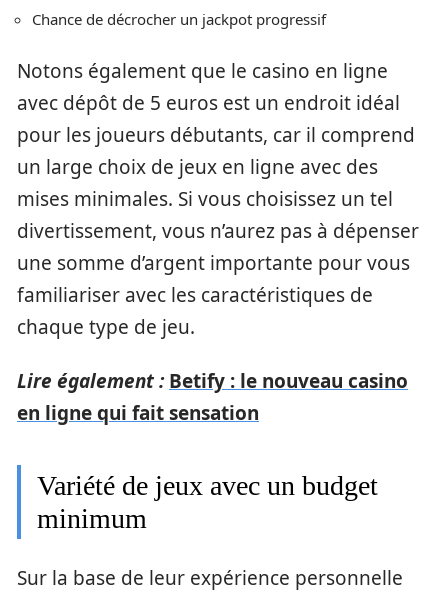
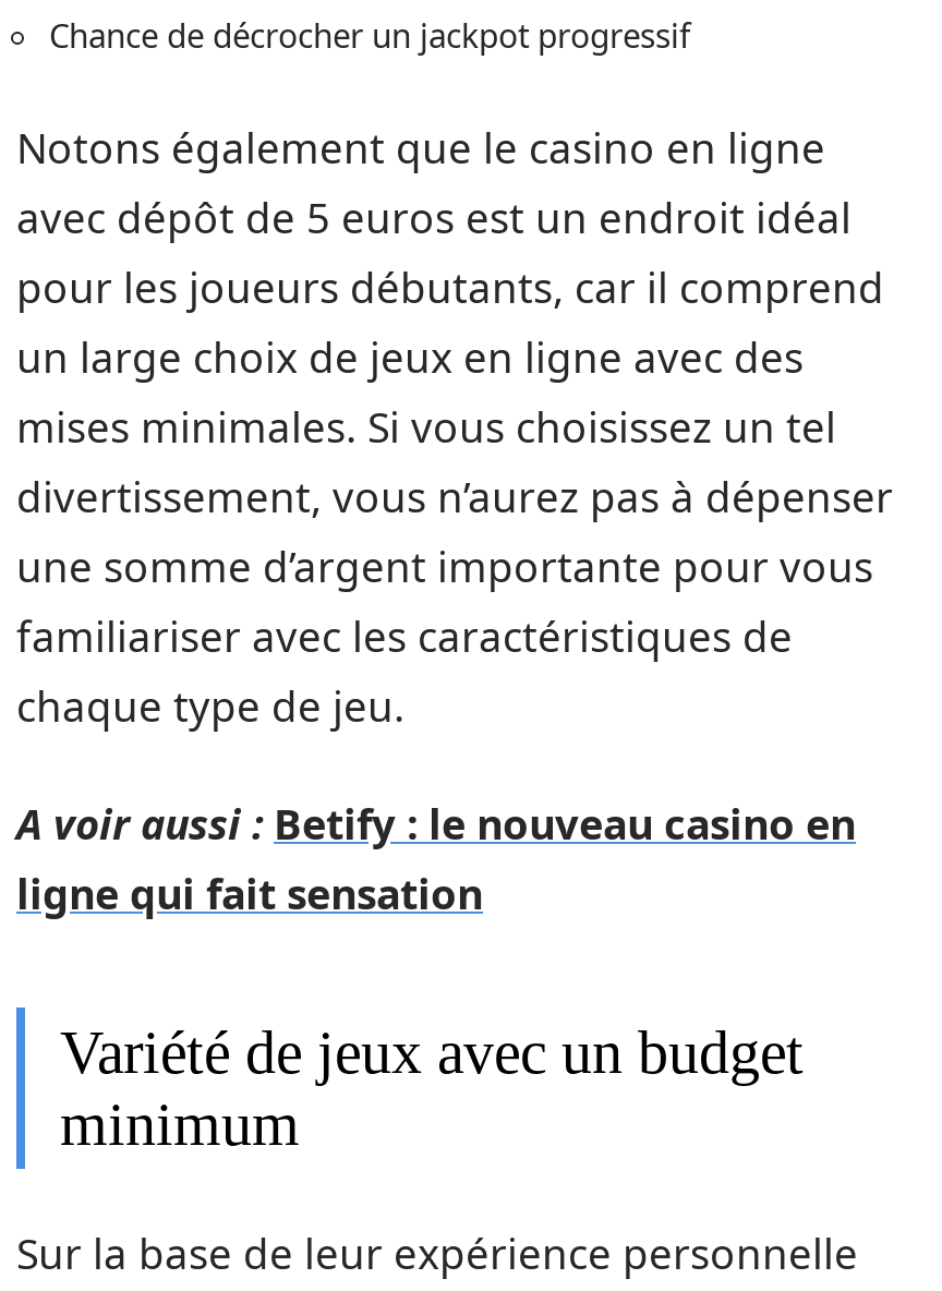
- Lire également : Betify : le nouveau casino
- en ligne qui fait sensation
+ A voir aussi : Betify : le nouveau casino en
+ ligne qui fait sensation
